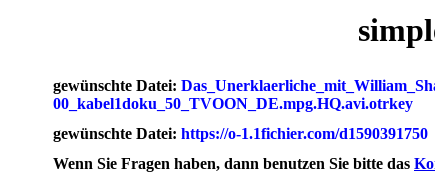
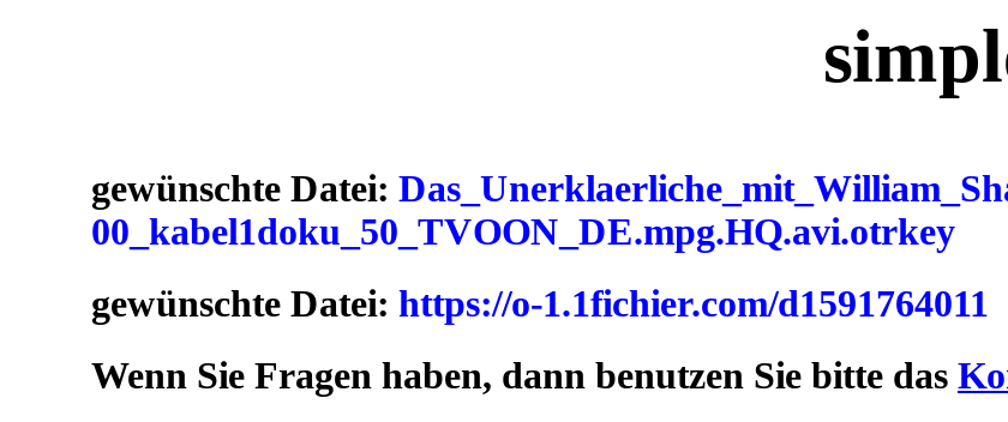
- gewünschte Datei: https://o-1.1fichier.com/d1590391750
+ gewünschte Datei: https://o-1.1fichier.com/d1591764011
